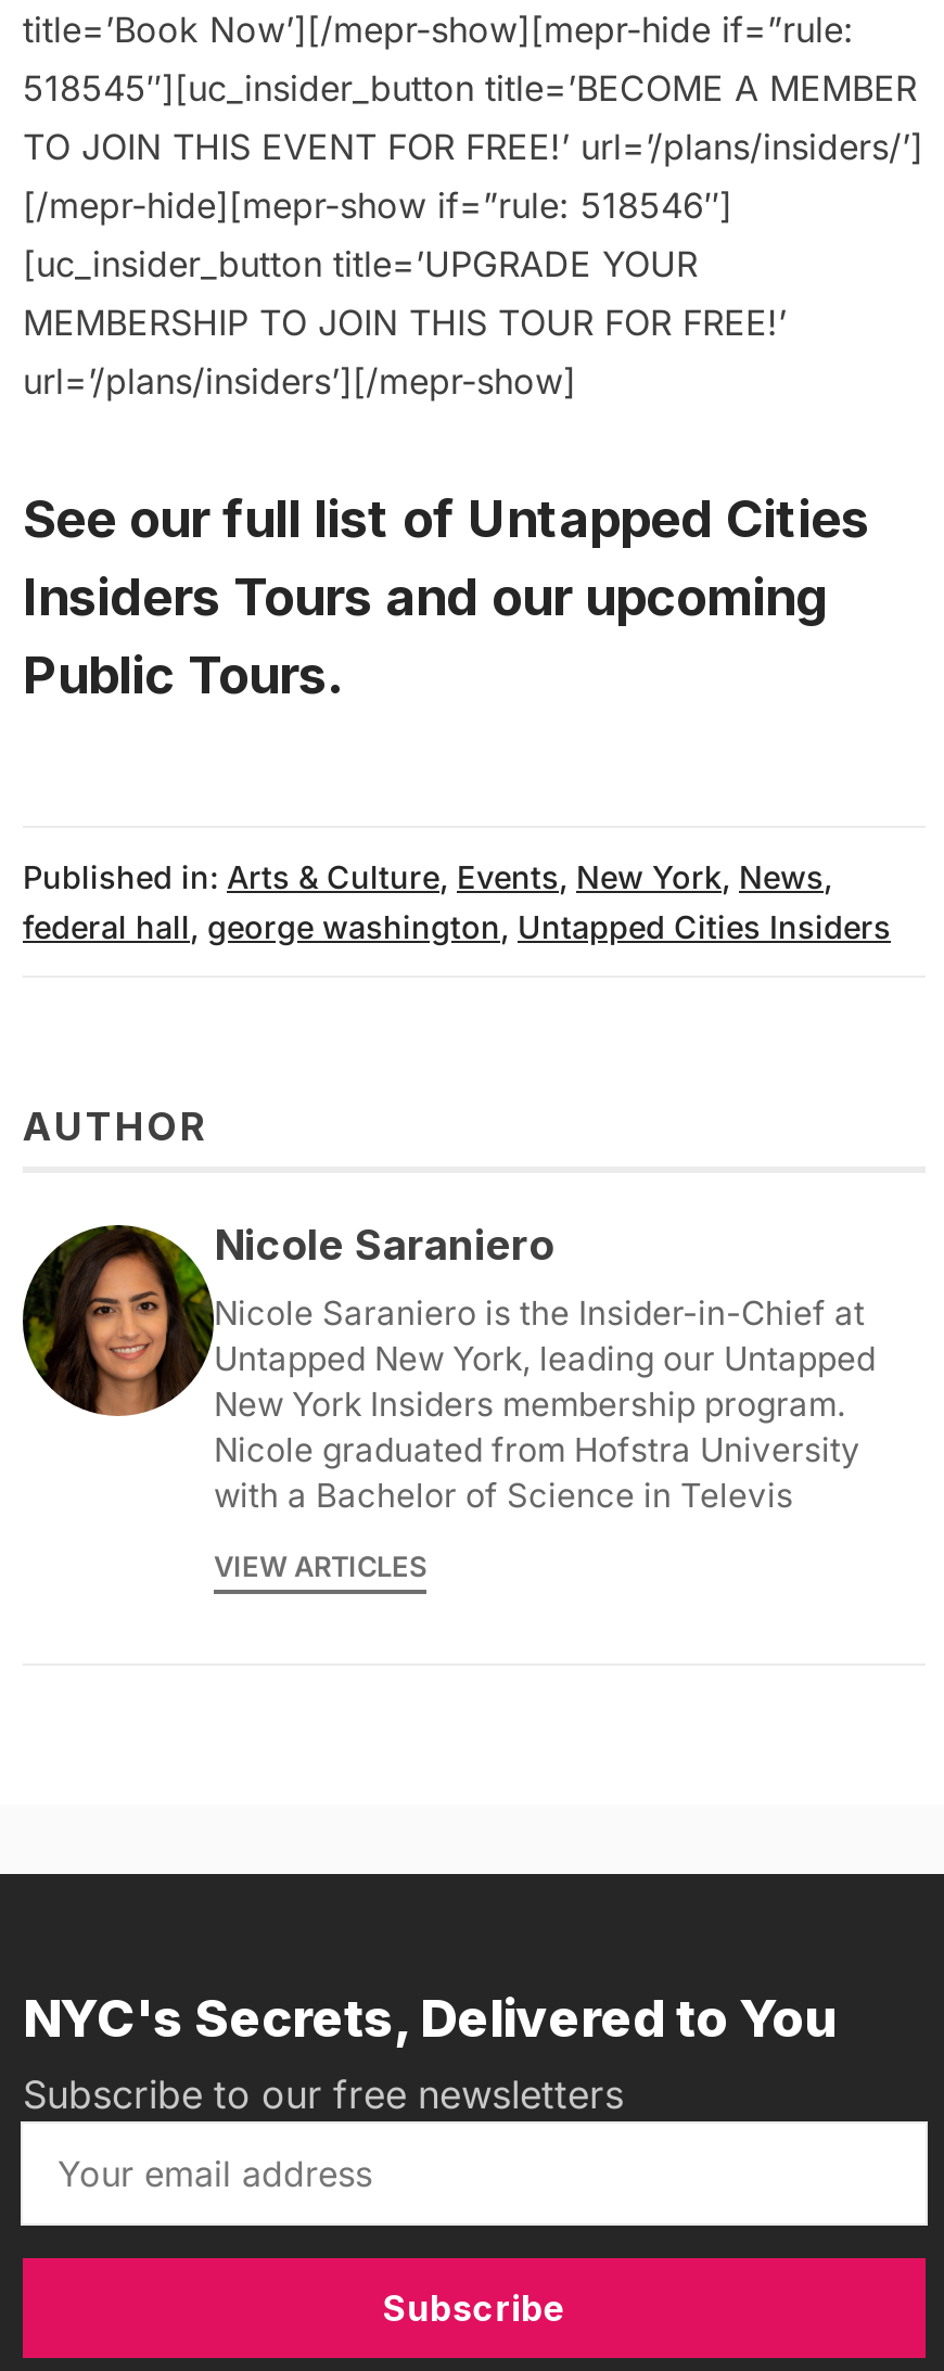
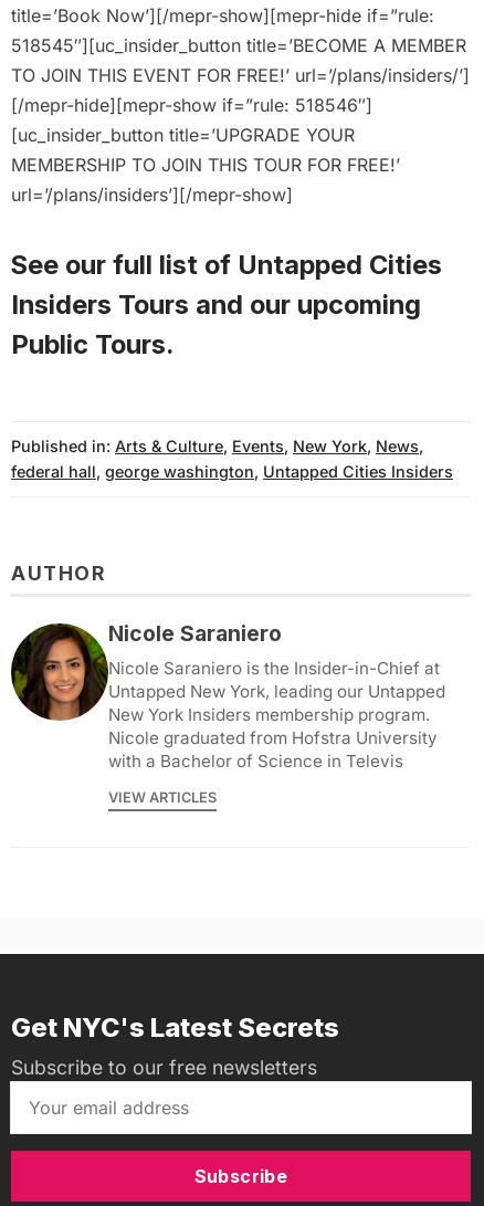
- NYC's Secrets, Delivered to You
+ Get NYC's Latest Secrets
